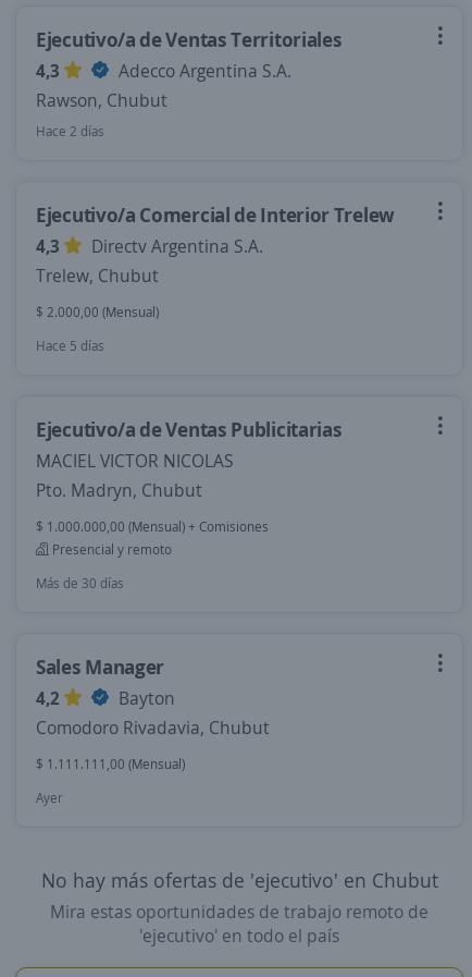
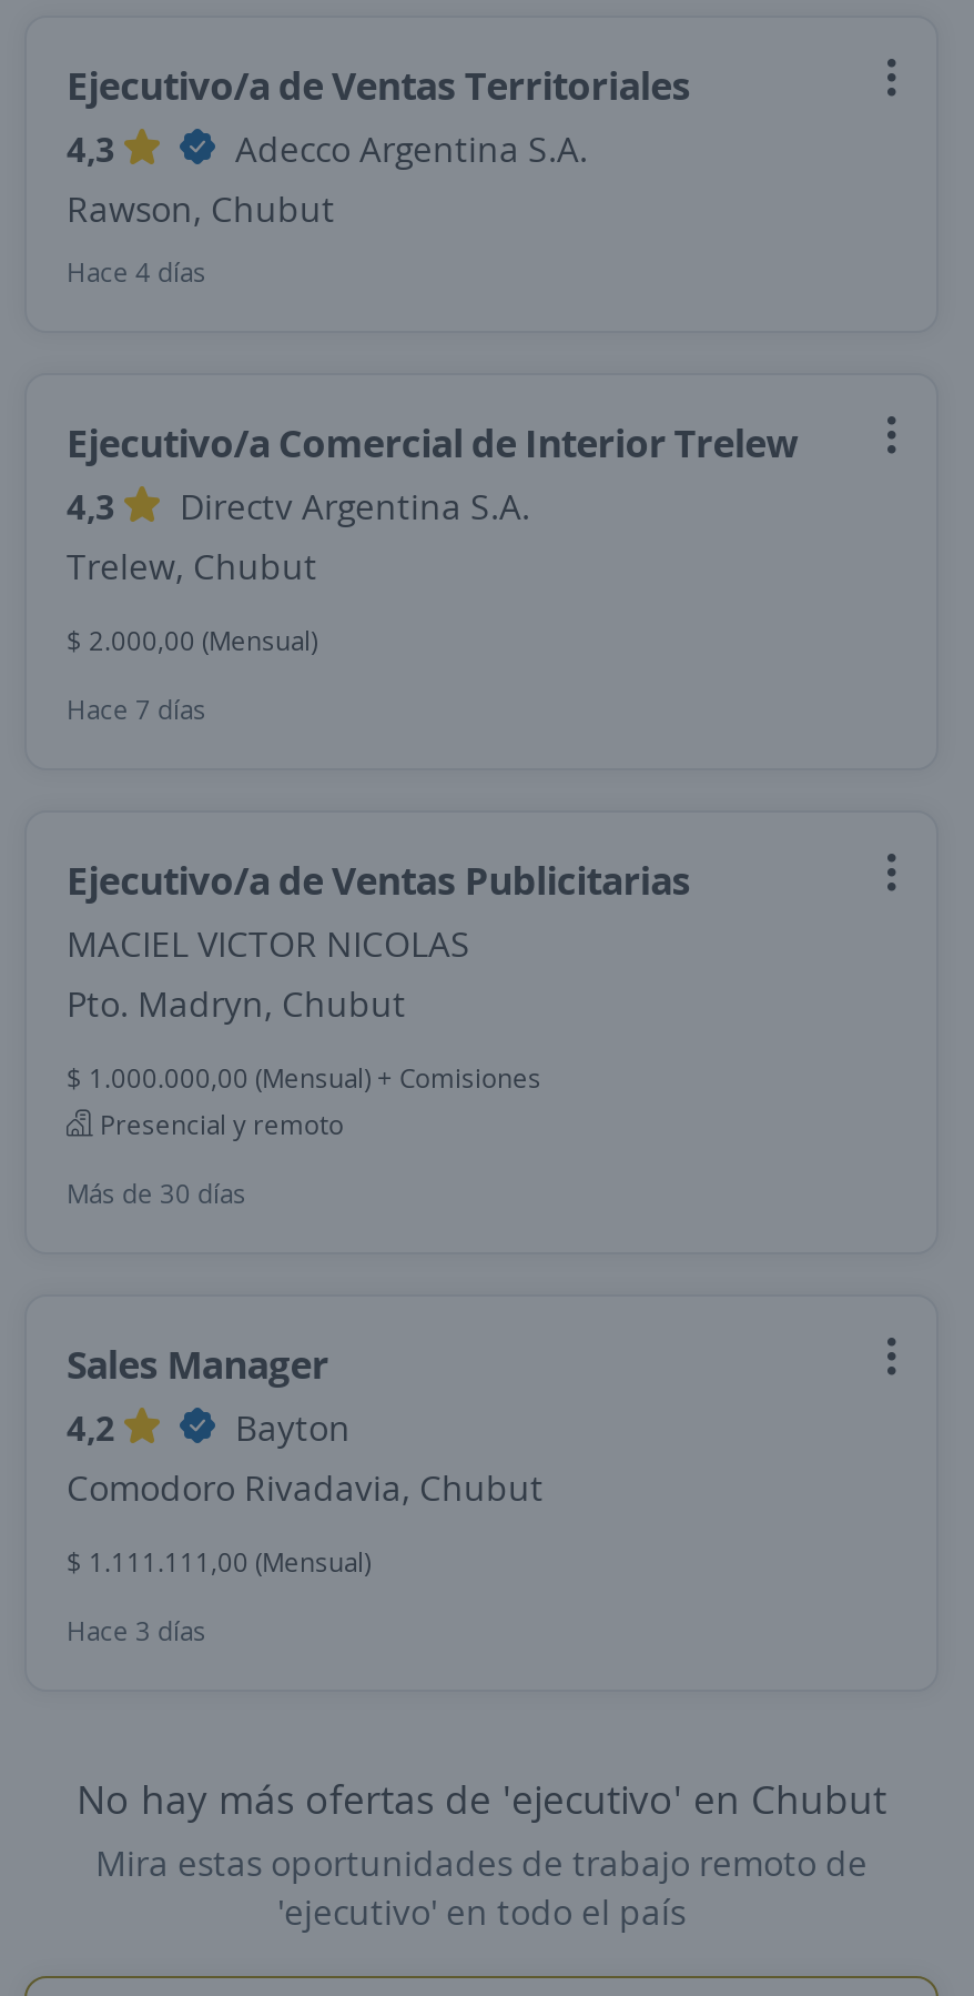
- Hace 2 días
+ Hace 4 días

- Hace 5 días
+ Hace 7 días

- Ayer
+ Hace 3 días
